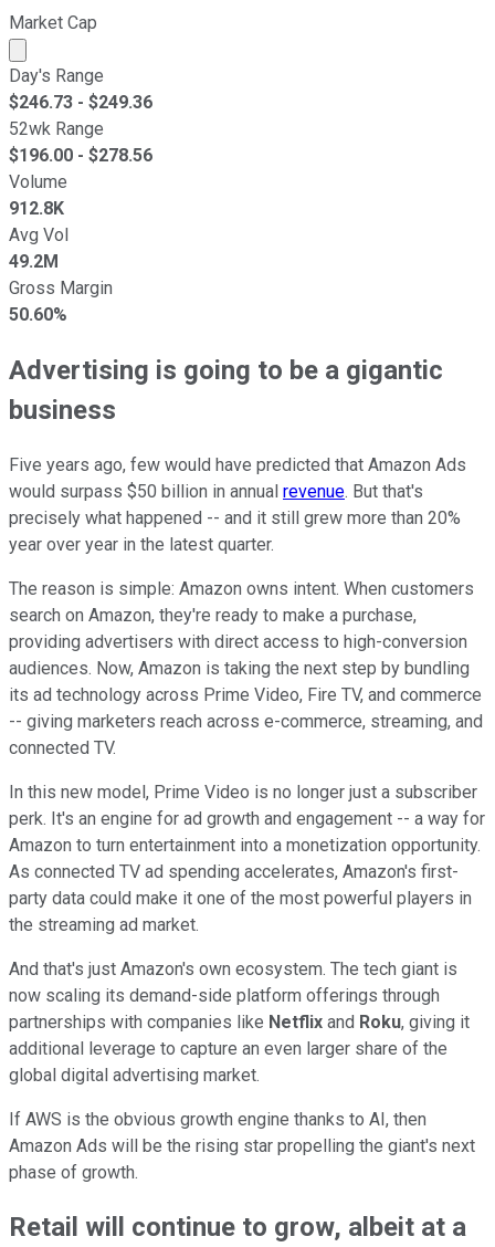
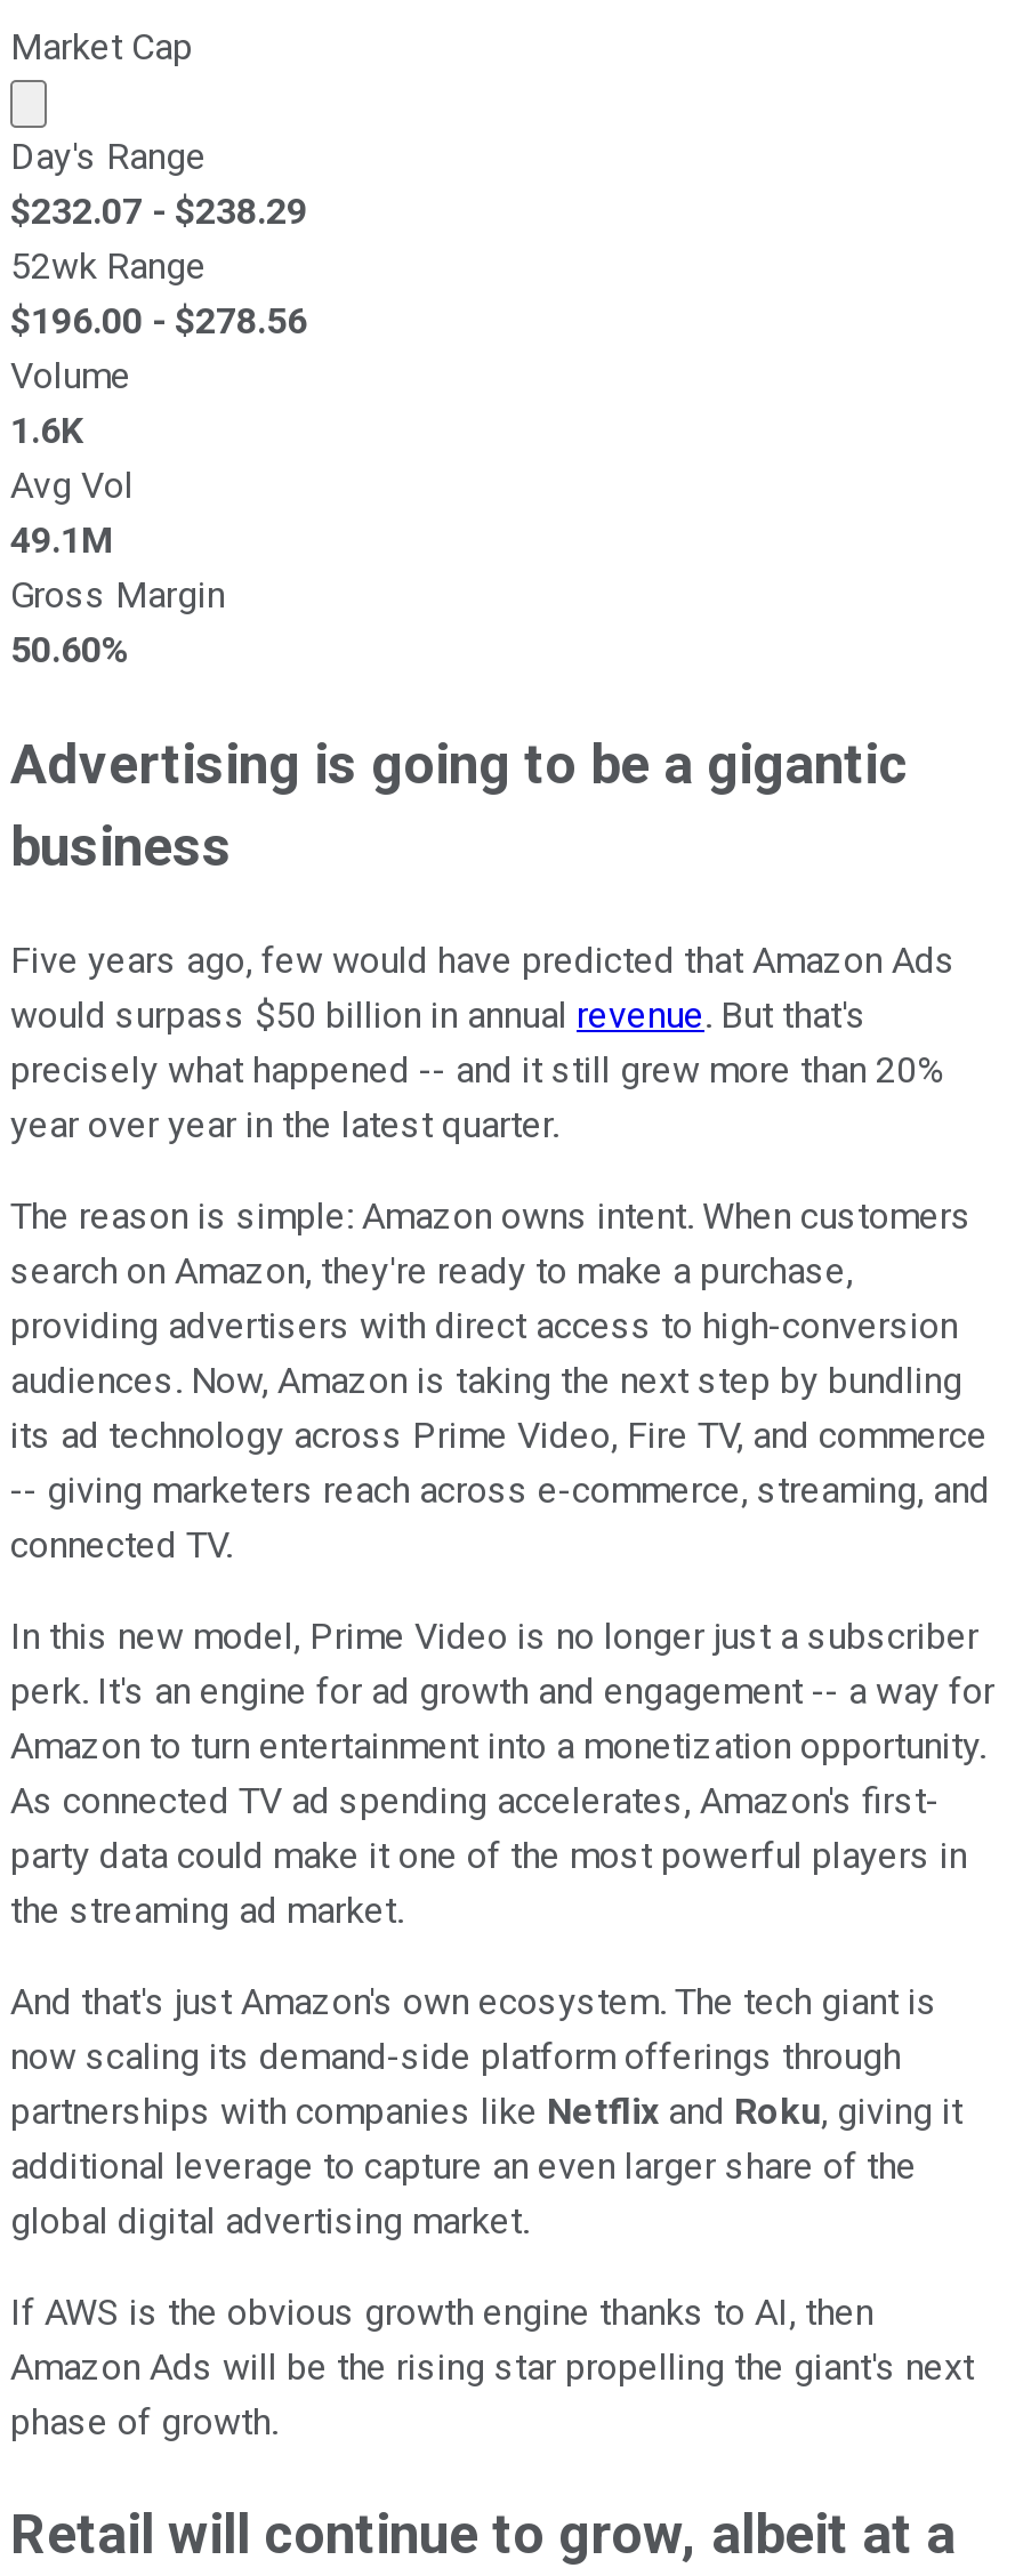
- $246.73 - $249.36
+ $232.07 - $238.29

- 912.8K
+ 1.6K

- 49.2M
+ 49.1M
